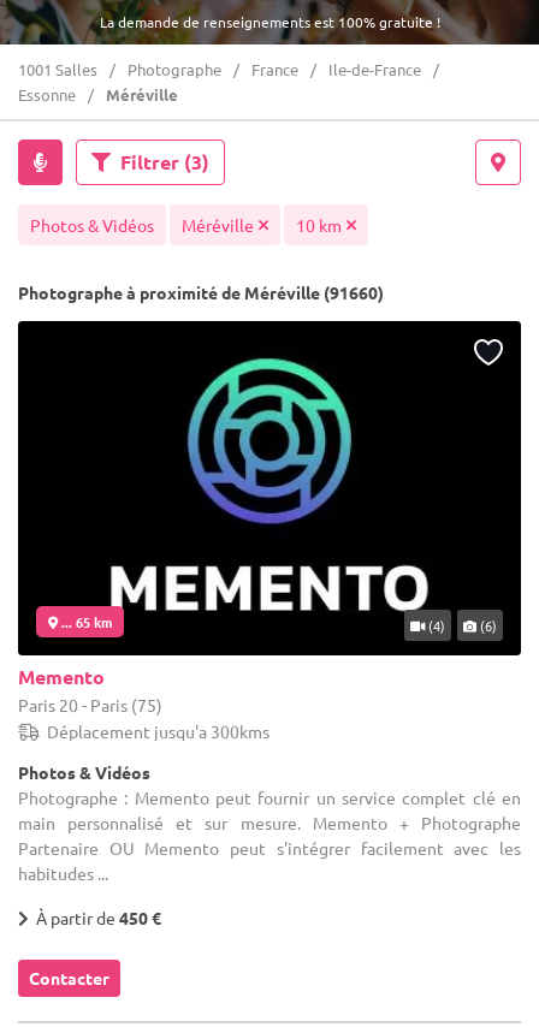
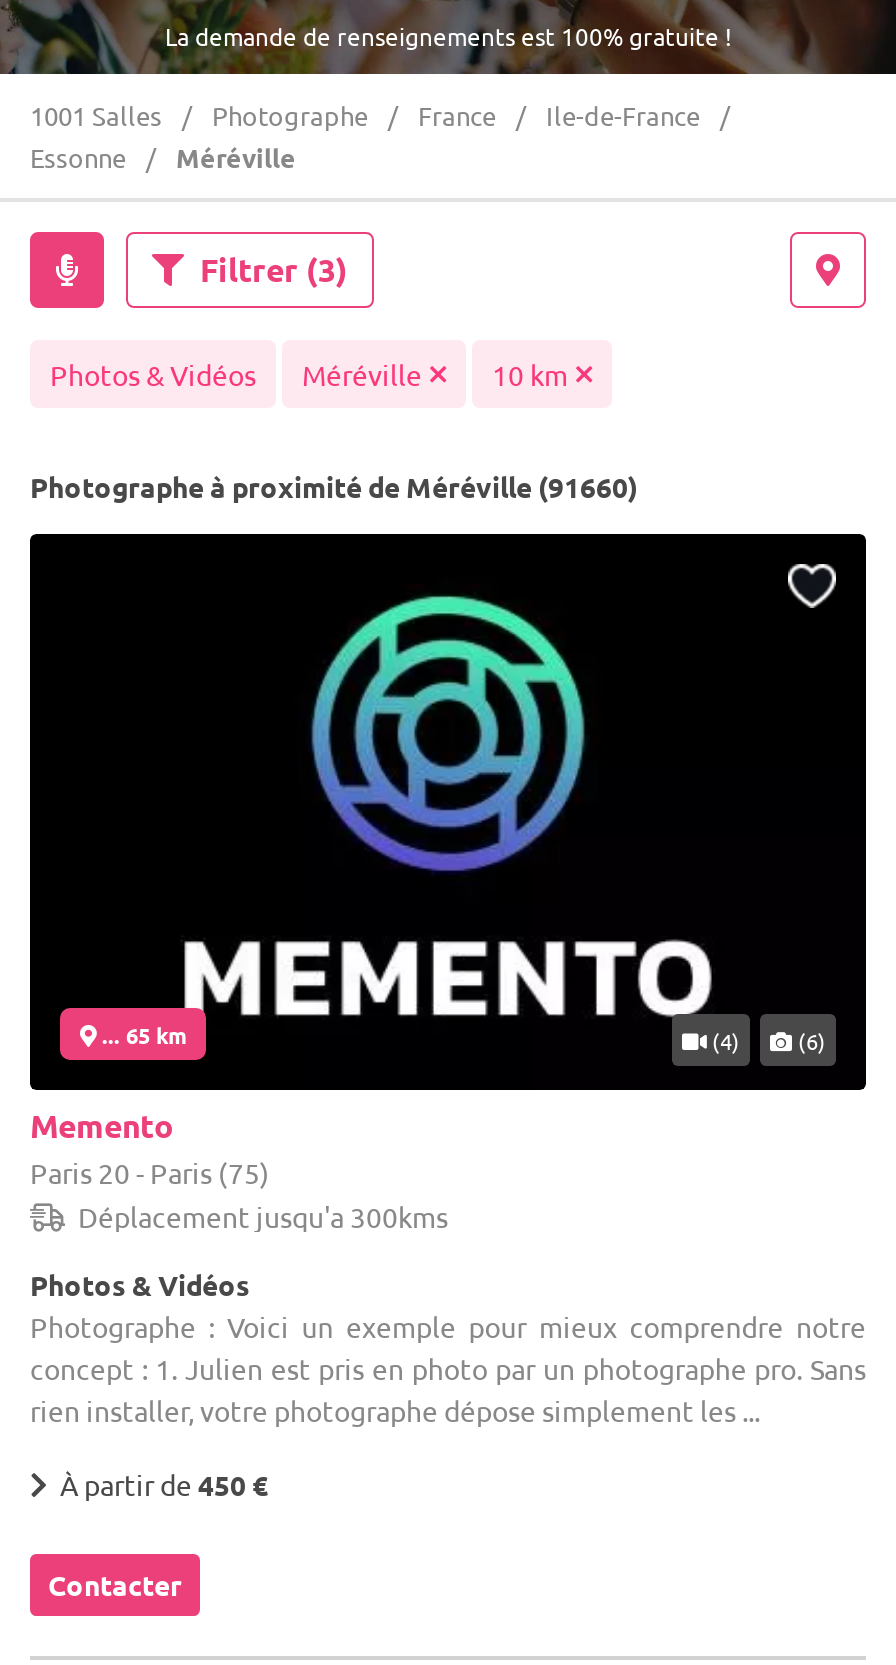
- Photographe : Memento peut fournir un service complet clé en
- main personnalisé et sur mesure. Memento + Photographe
- Partenaire OU Memento peut s'intégrer facilement avec les
- habitudes ...
+ Photographe : Voici un exemple pour mieux comprendre notre
+ concept : 1. Julien est pris en photo par un photographe pro. Sans
+ rien installer, votre photographe dépose simplement les ...
